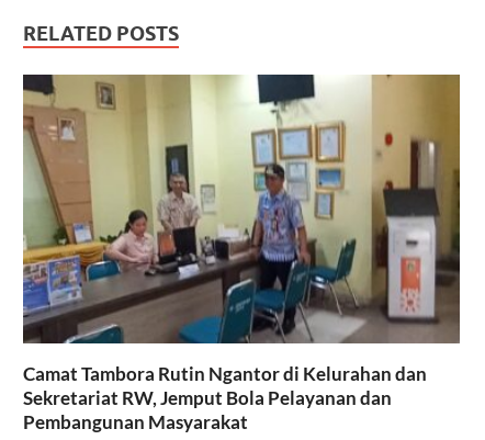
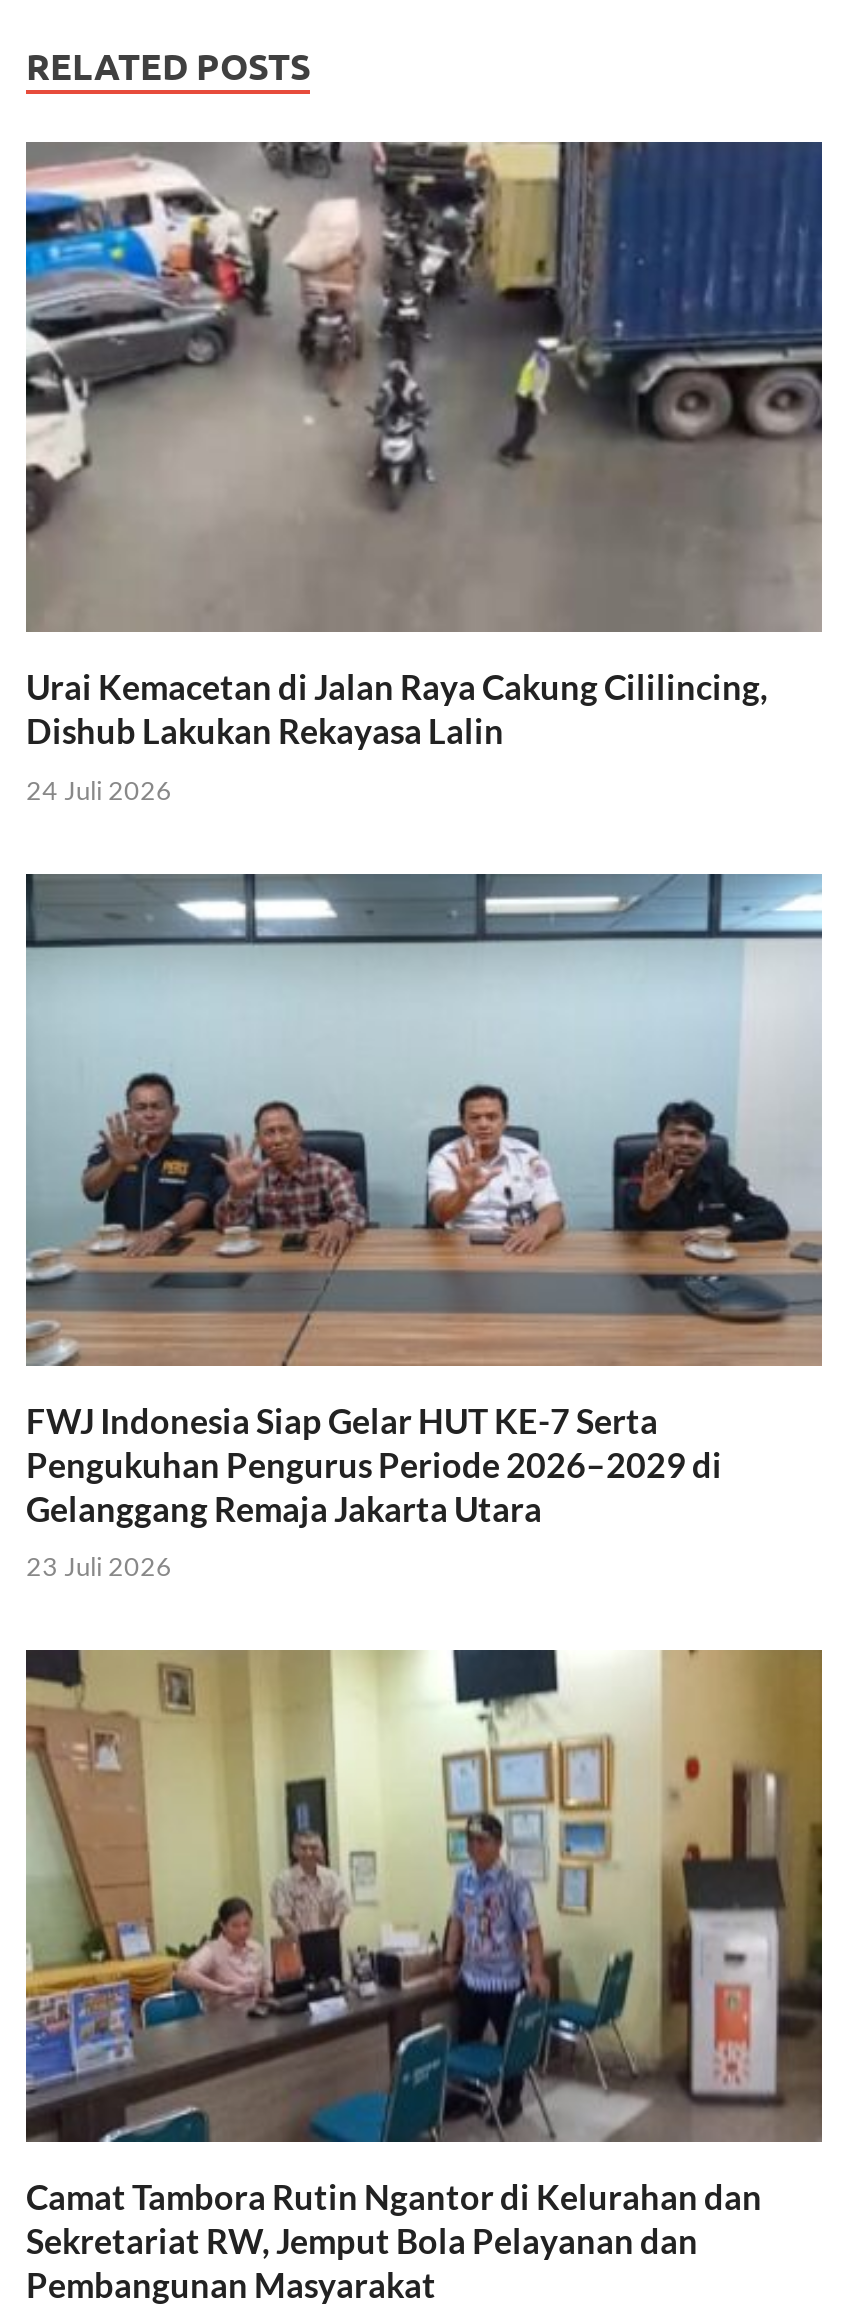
+ [image]
+ Urai Kemacetan di Jalan Raya Cakung Cililincing,
+ Dishub Lakukan Rekayasa Lalin
+ 24 Juli 2026

+ [image]
+ FWJ Indonesia Siap Gelar HUT KE-7 Serta
+ Pengukuhan Pengurus Periode 2026–2029 di
+ Gelanggang Remaja Jakarta Utara
+ 23 Juli 2026
